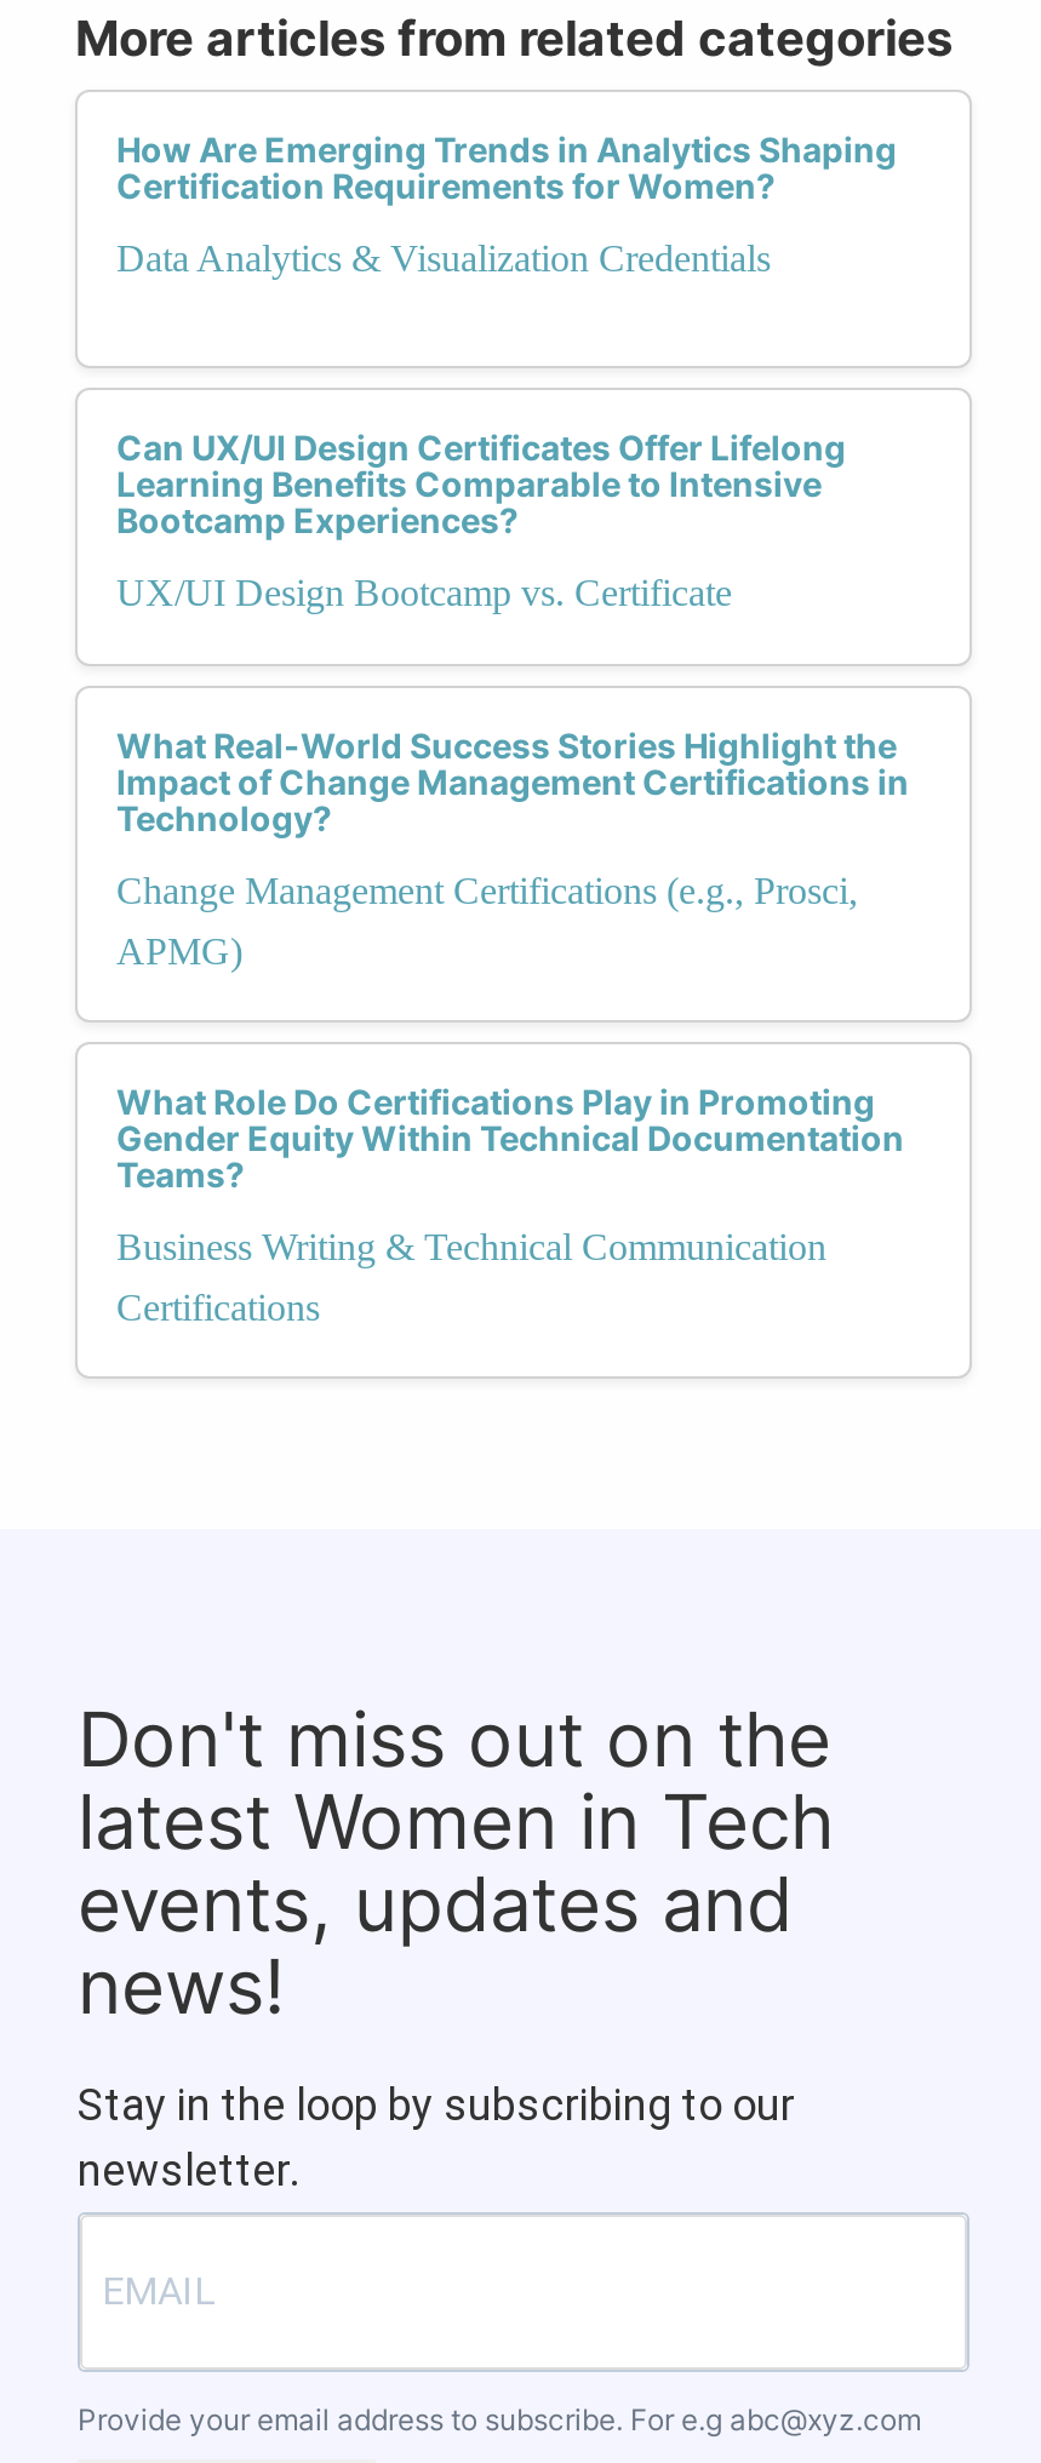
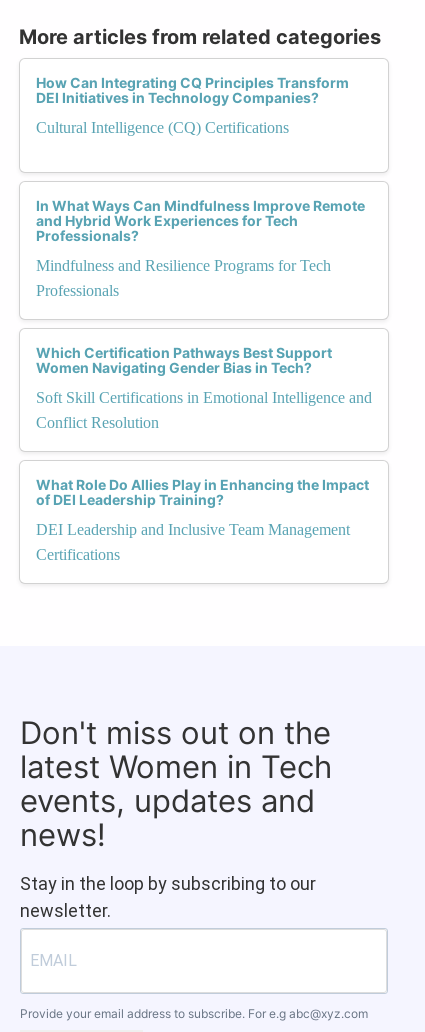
- How Are Emerging Trends in Analytics Shaping
- Certification Requirements for Women?
- Data Analytics & Visualization Credentials
+ How Can Integrating CQ Principles Transform
+ DEI Initiatives in Technology Companies?
+ Cultural Intelligence (CQ) Certifications

- Can UX/UI Design Certificates Offer Lifelong
- Learning Benefits Comparable to Intensive
- Bootcamp Experiences?
- UX/UI Design Bootcamp vs. Certificate
+ In What Ways Can Mindfulness Improve Remote
+ and Hybrid Work Experiences for Tech
+ Professionals?
+ Mindfulness and Resilience Programs for Tech
+ Professionals

- What Real-World Success Stories Highlight the
- Impact of Change Management Certifications in
- Technology?
- Change Management Certifications (e.g., Prosci,
- APMG)
+ Which Certification Pathways Best Support
+ Women Navigating Gender Bias in Tech?
+ Soft Skill Certifications in Emotional Intelligence and
+ Conflict Resolution

- What Role Do Certifications Play in Promoting
- Gender Equity Within Technical Documentation
- Teams?
- Business Writing & Technical Communication
+ What Role Do Allies Play in Enhancing the Impact
+ of DEI Leadership Training?
+ DEI Leadership and Inclusive Team Management
